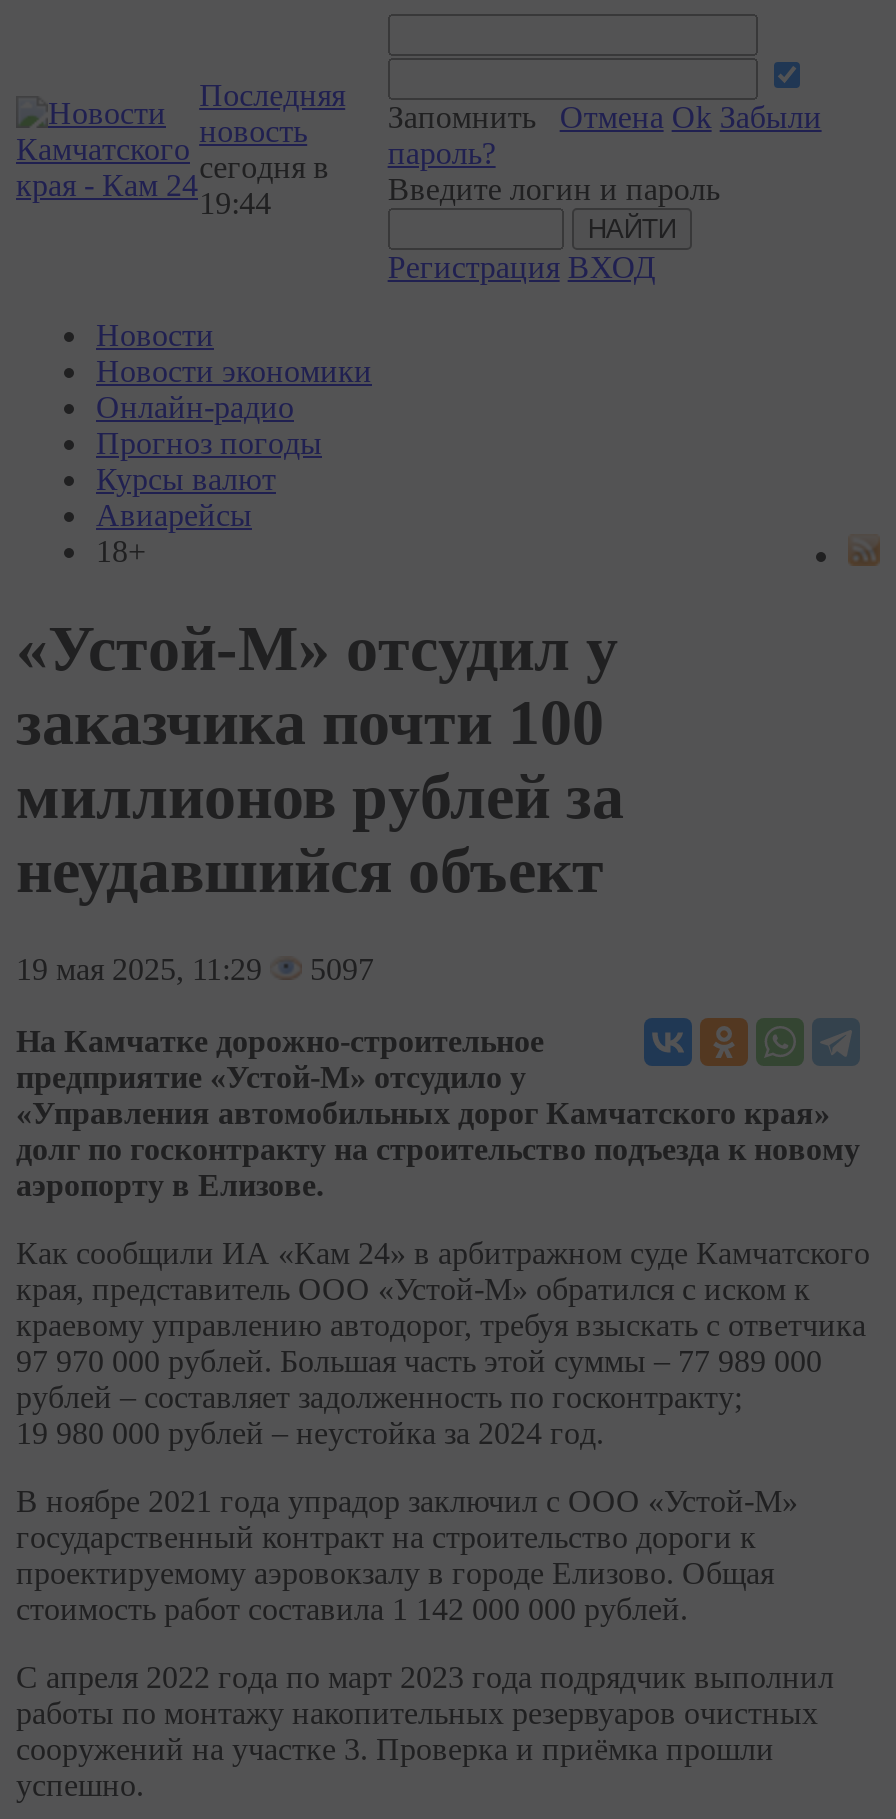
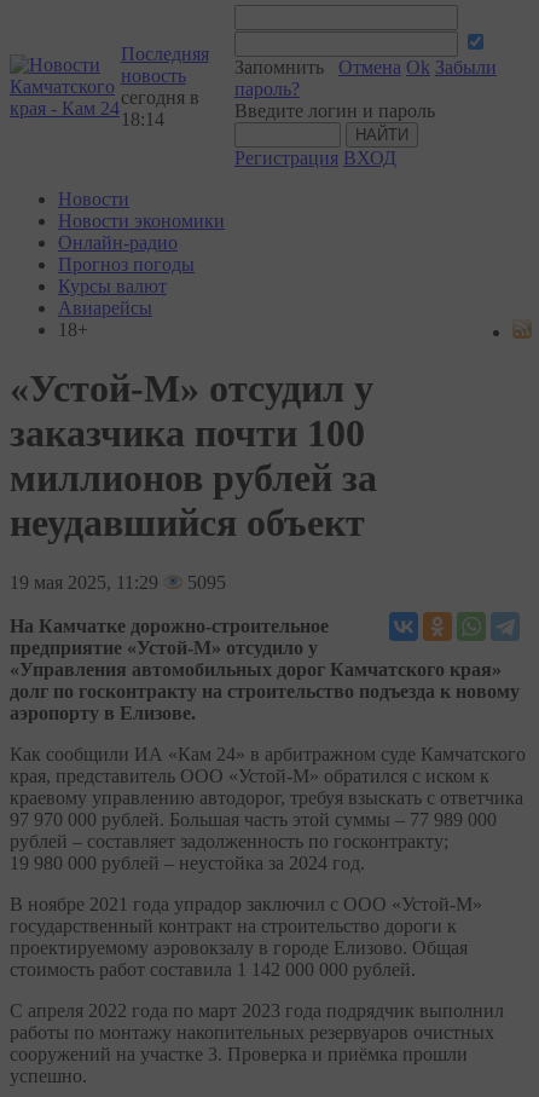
- 19:44
+ 18:14

- 19 мая 2025, 11:29 5097
+ 19 мая 2025, 11:29 5095
